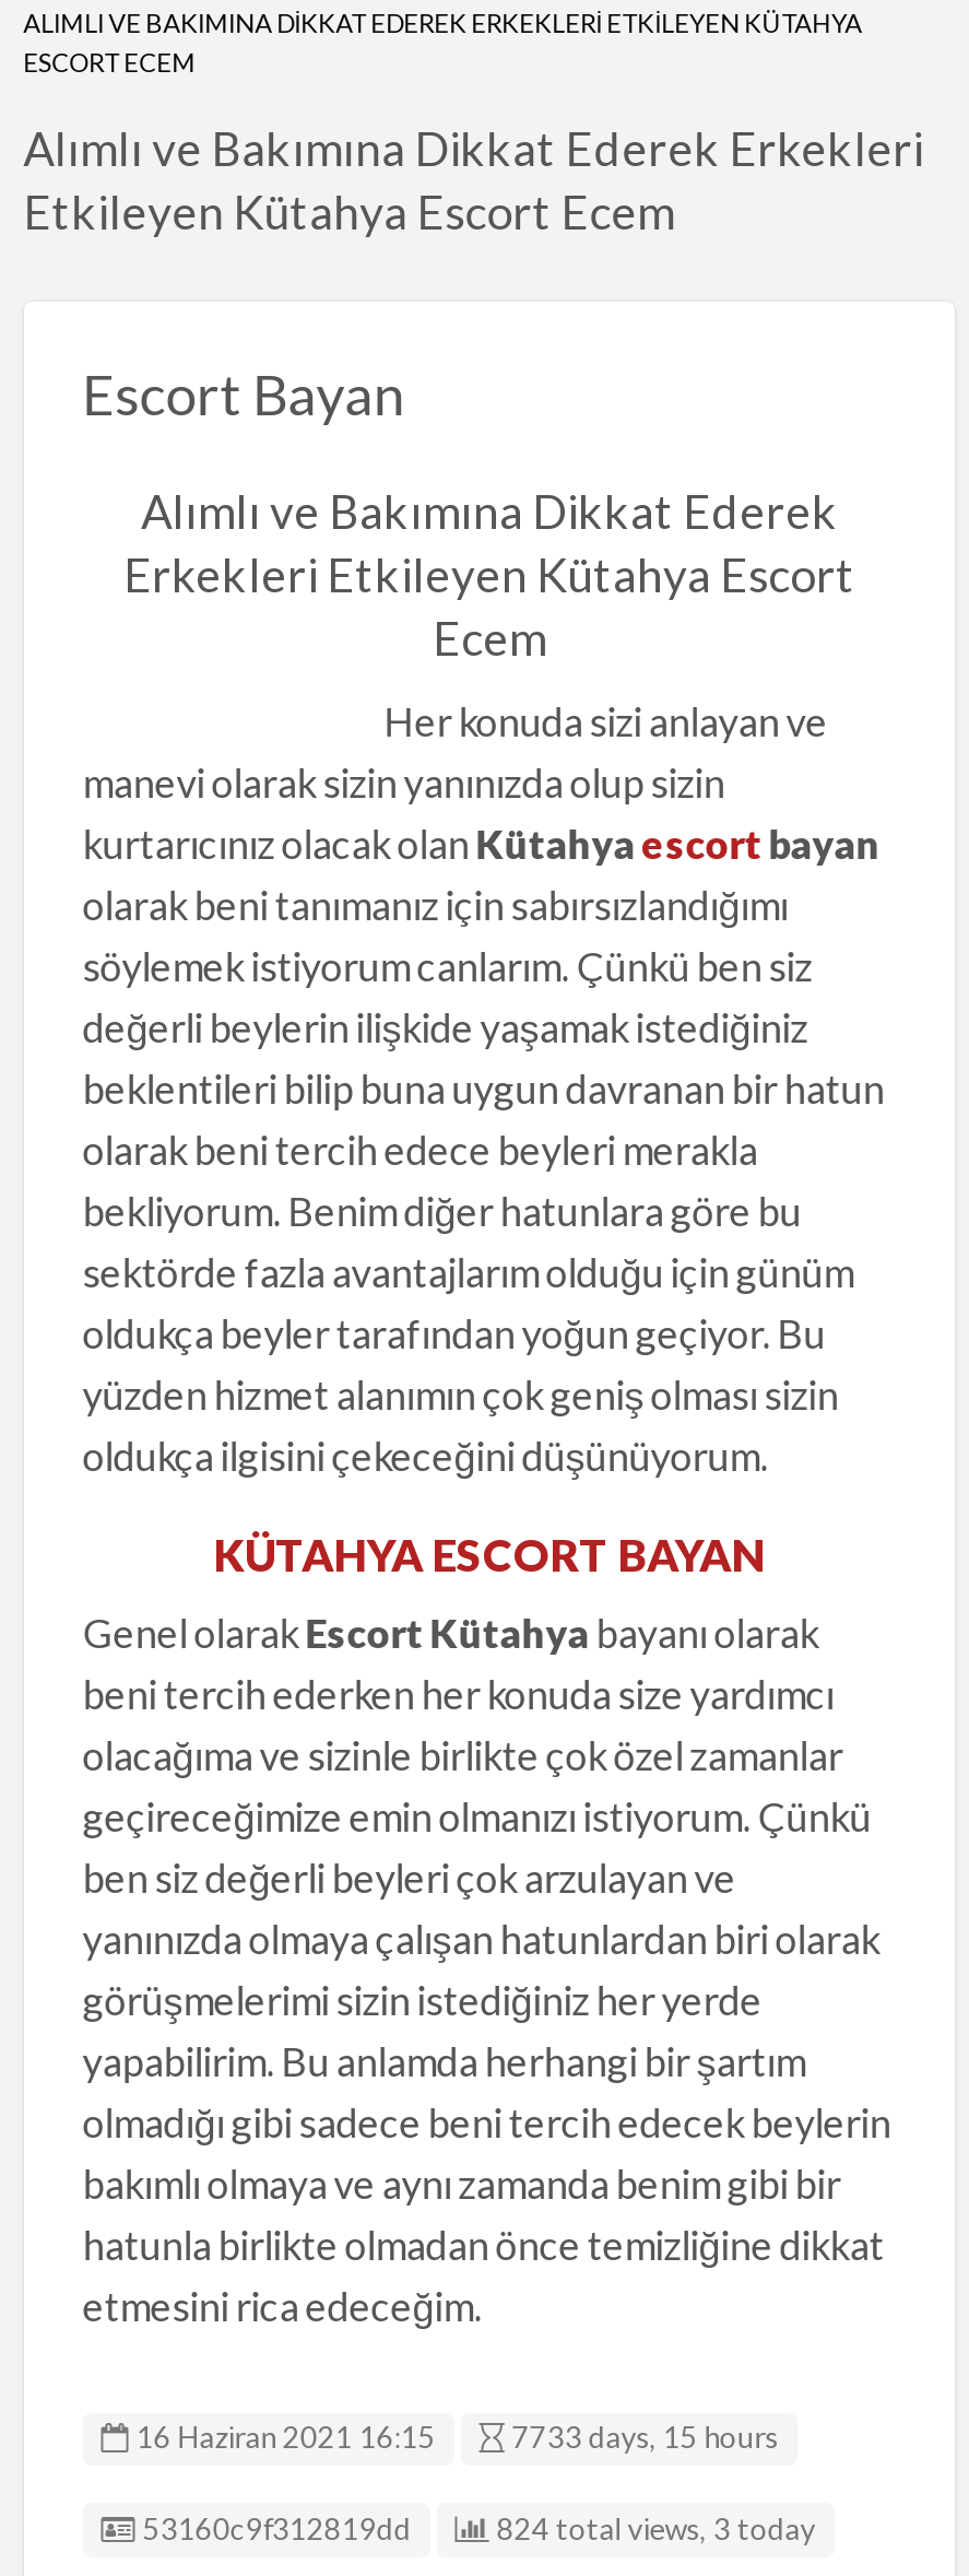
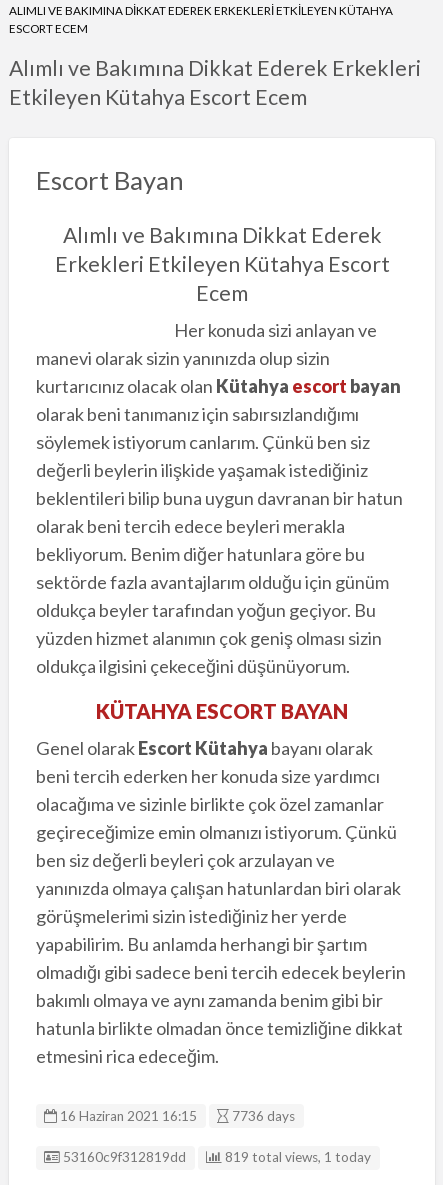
- 16 Haziran 2021 16:15 7733 days, 15 hours
+ 16 Haziran 2021 16:15 7736 days

- 824 total views, 3 today
+ 819 total views, 1 today
